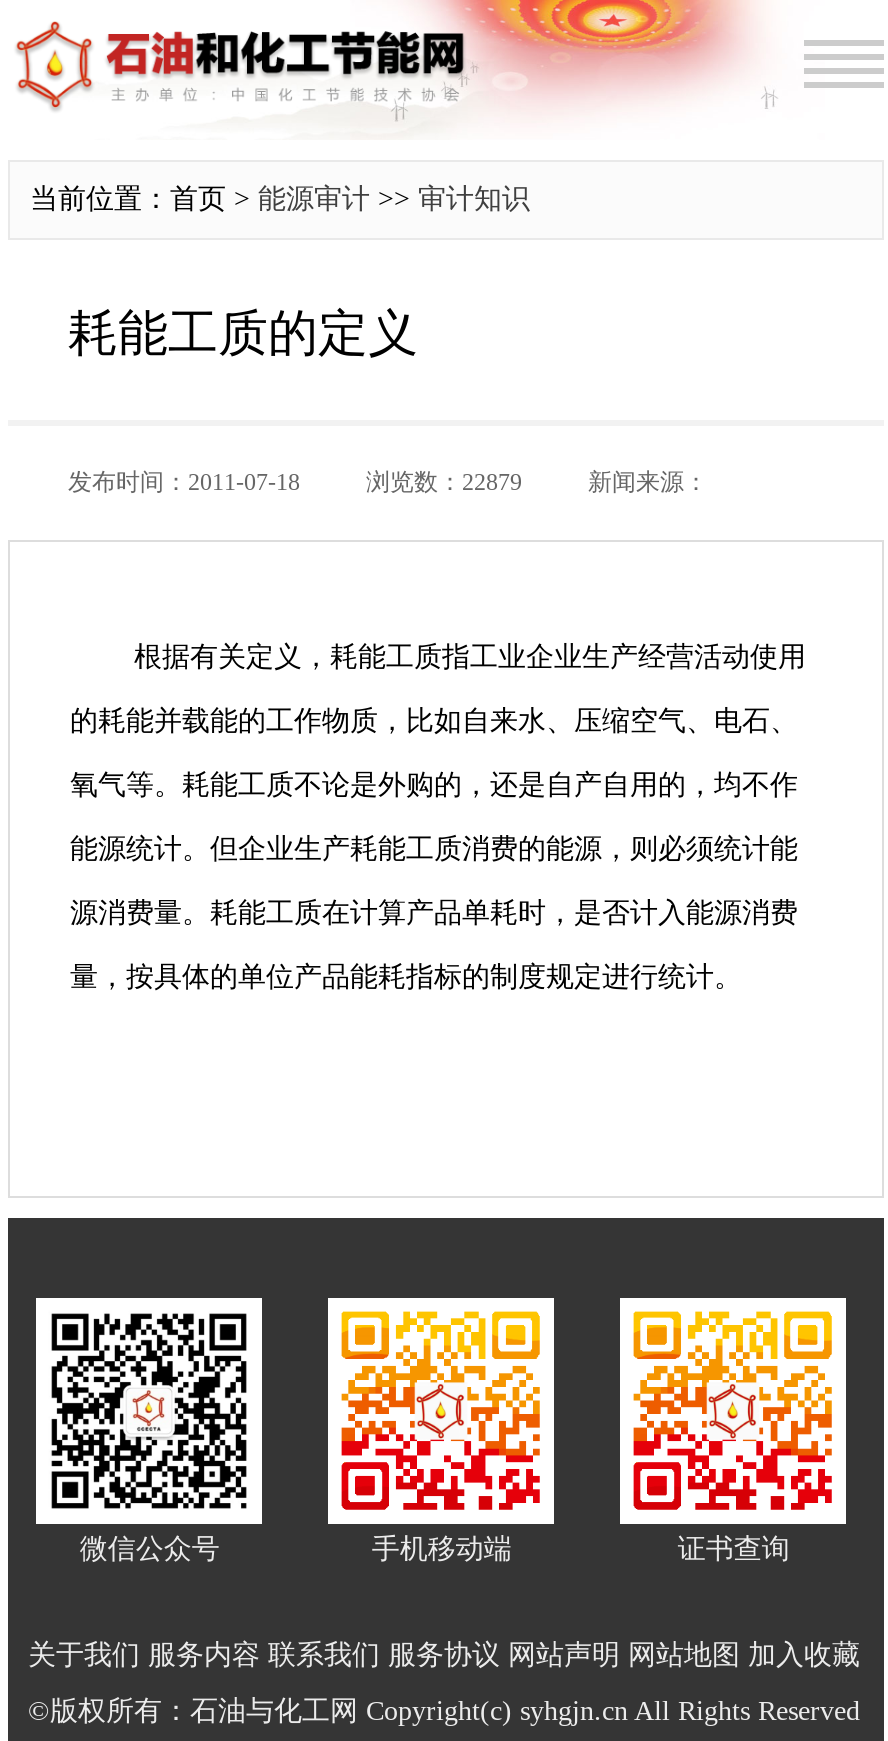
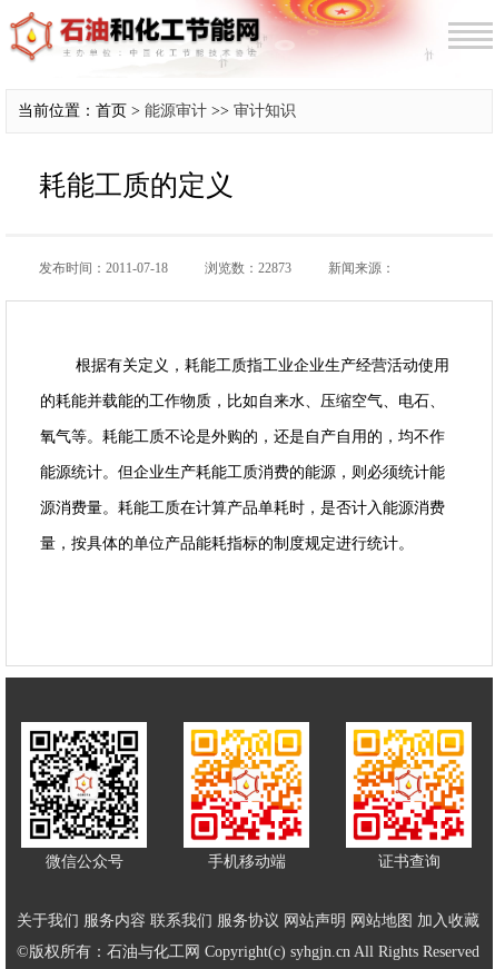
- 浏览数：22879
+ 浏览数：22873
